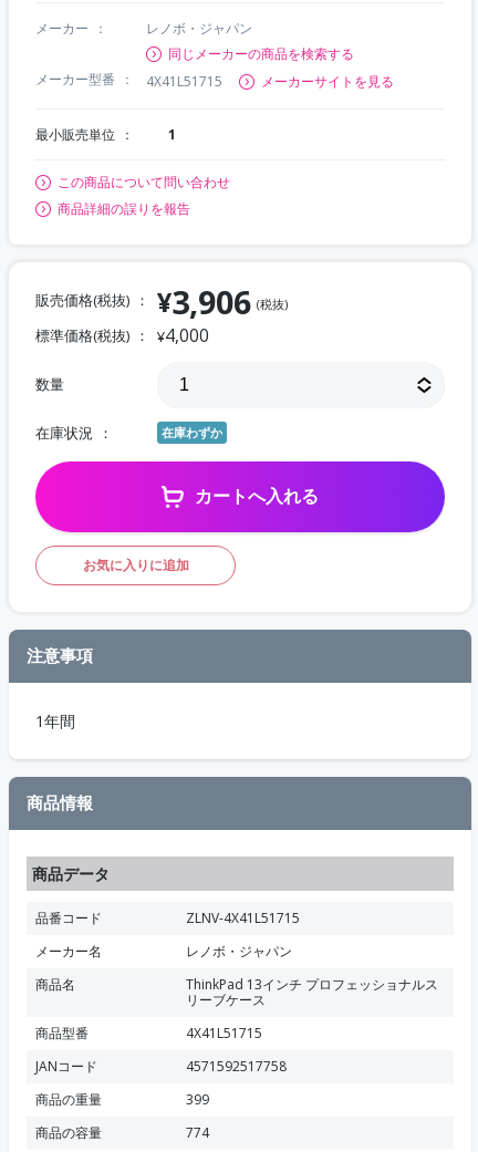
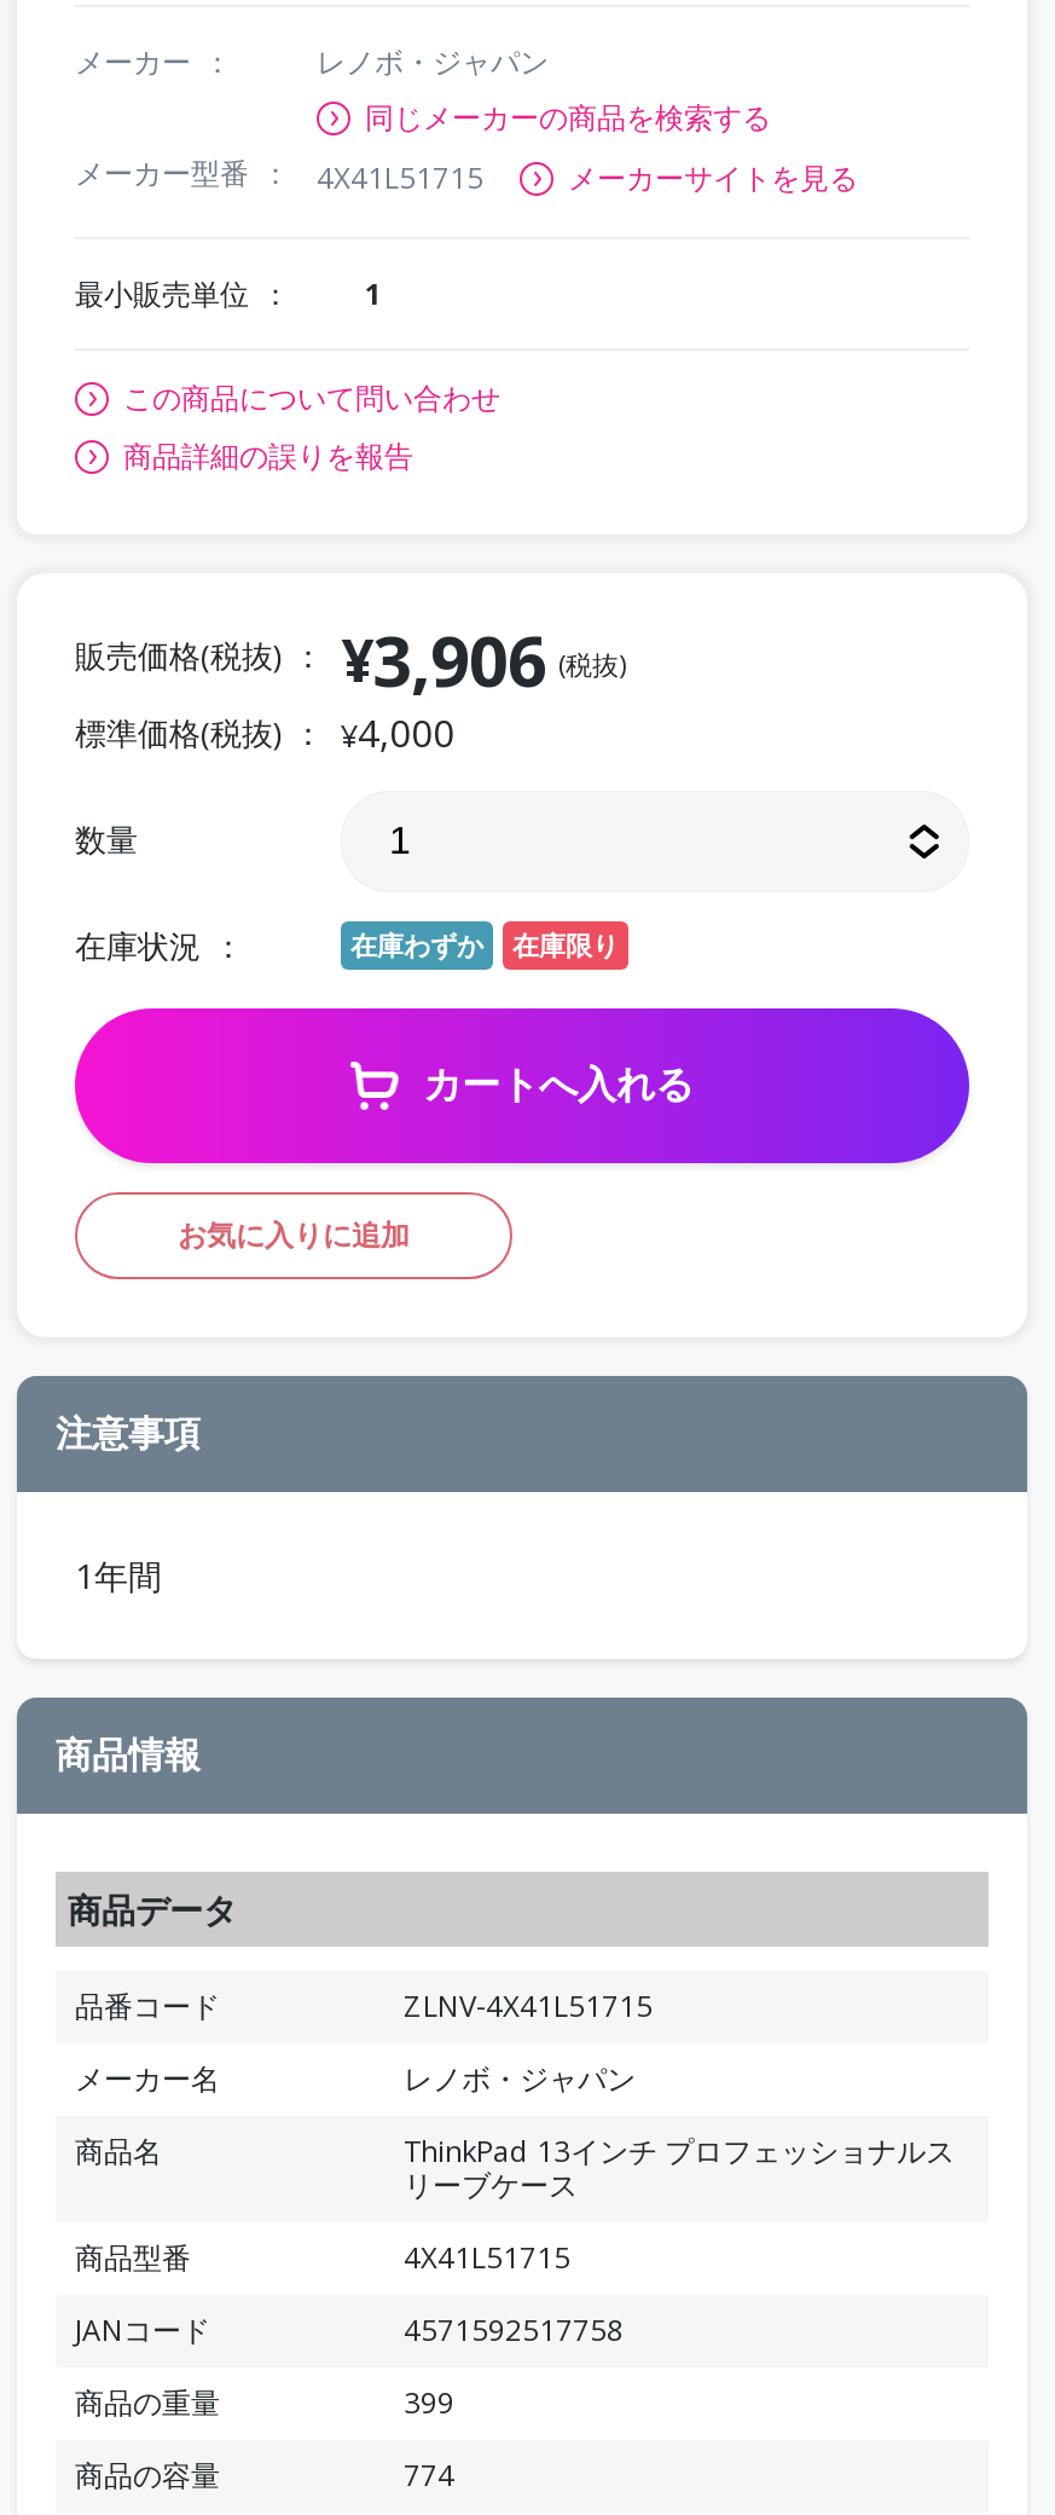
+ 在庫限り
